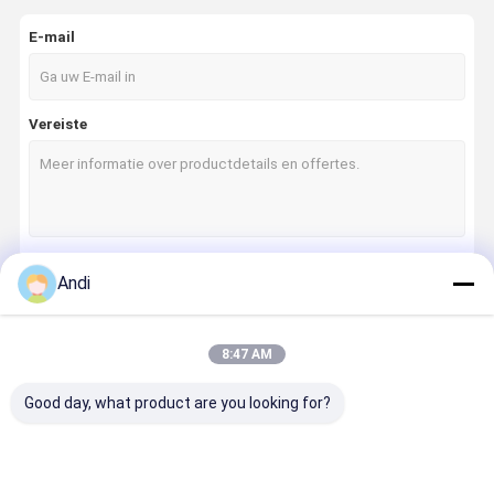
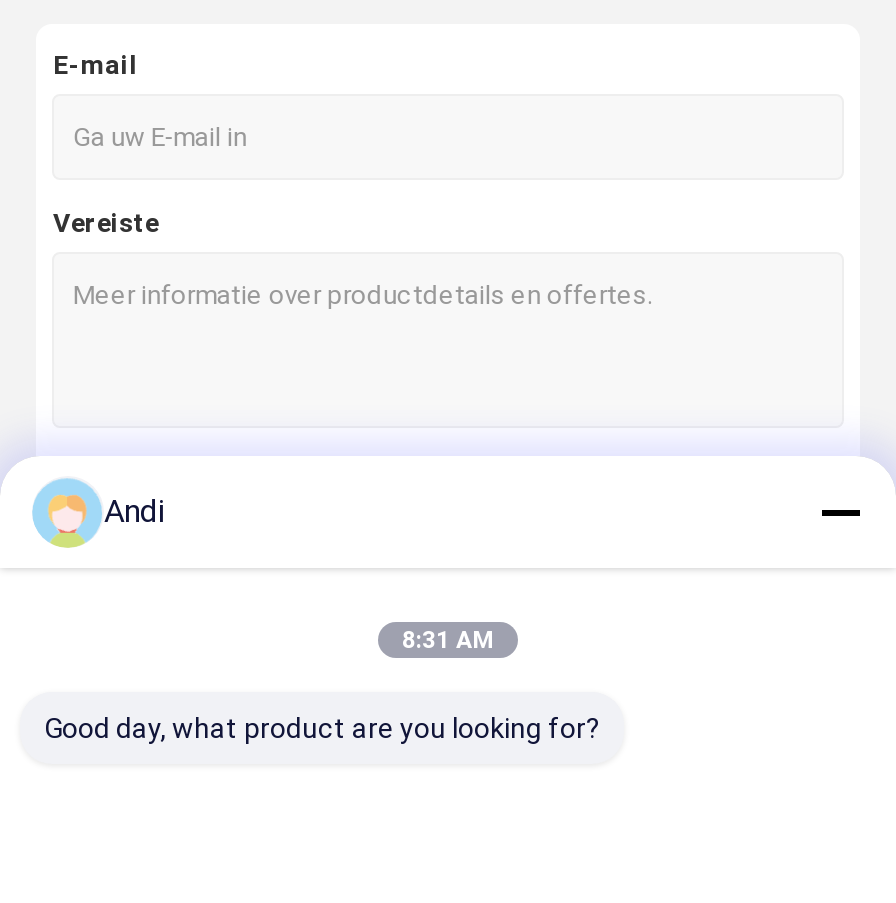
- 8:47 AM
+ 8:31 AM
